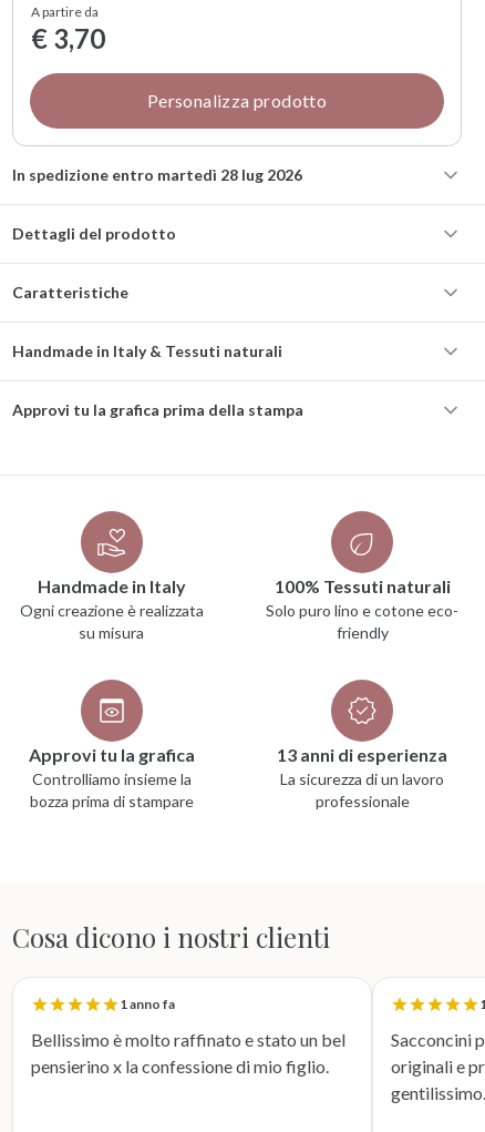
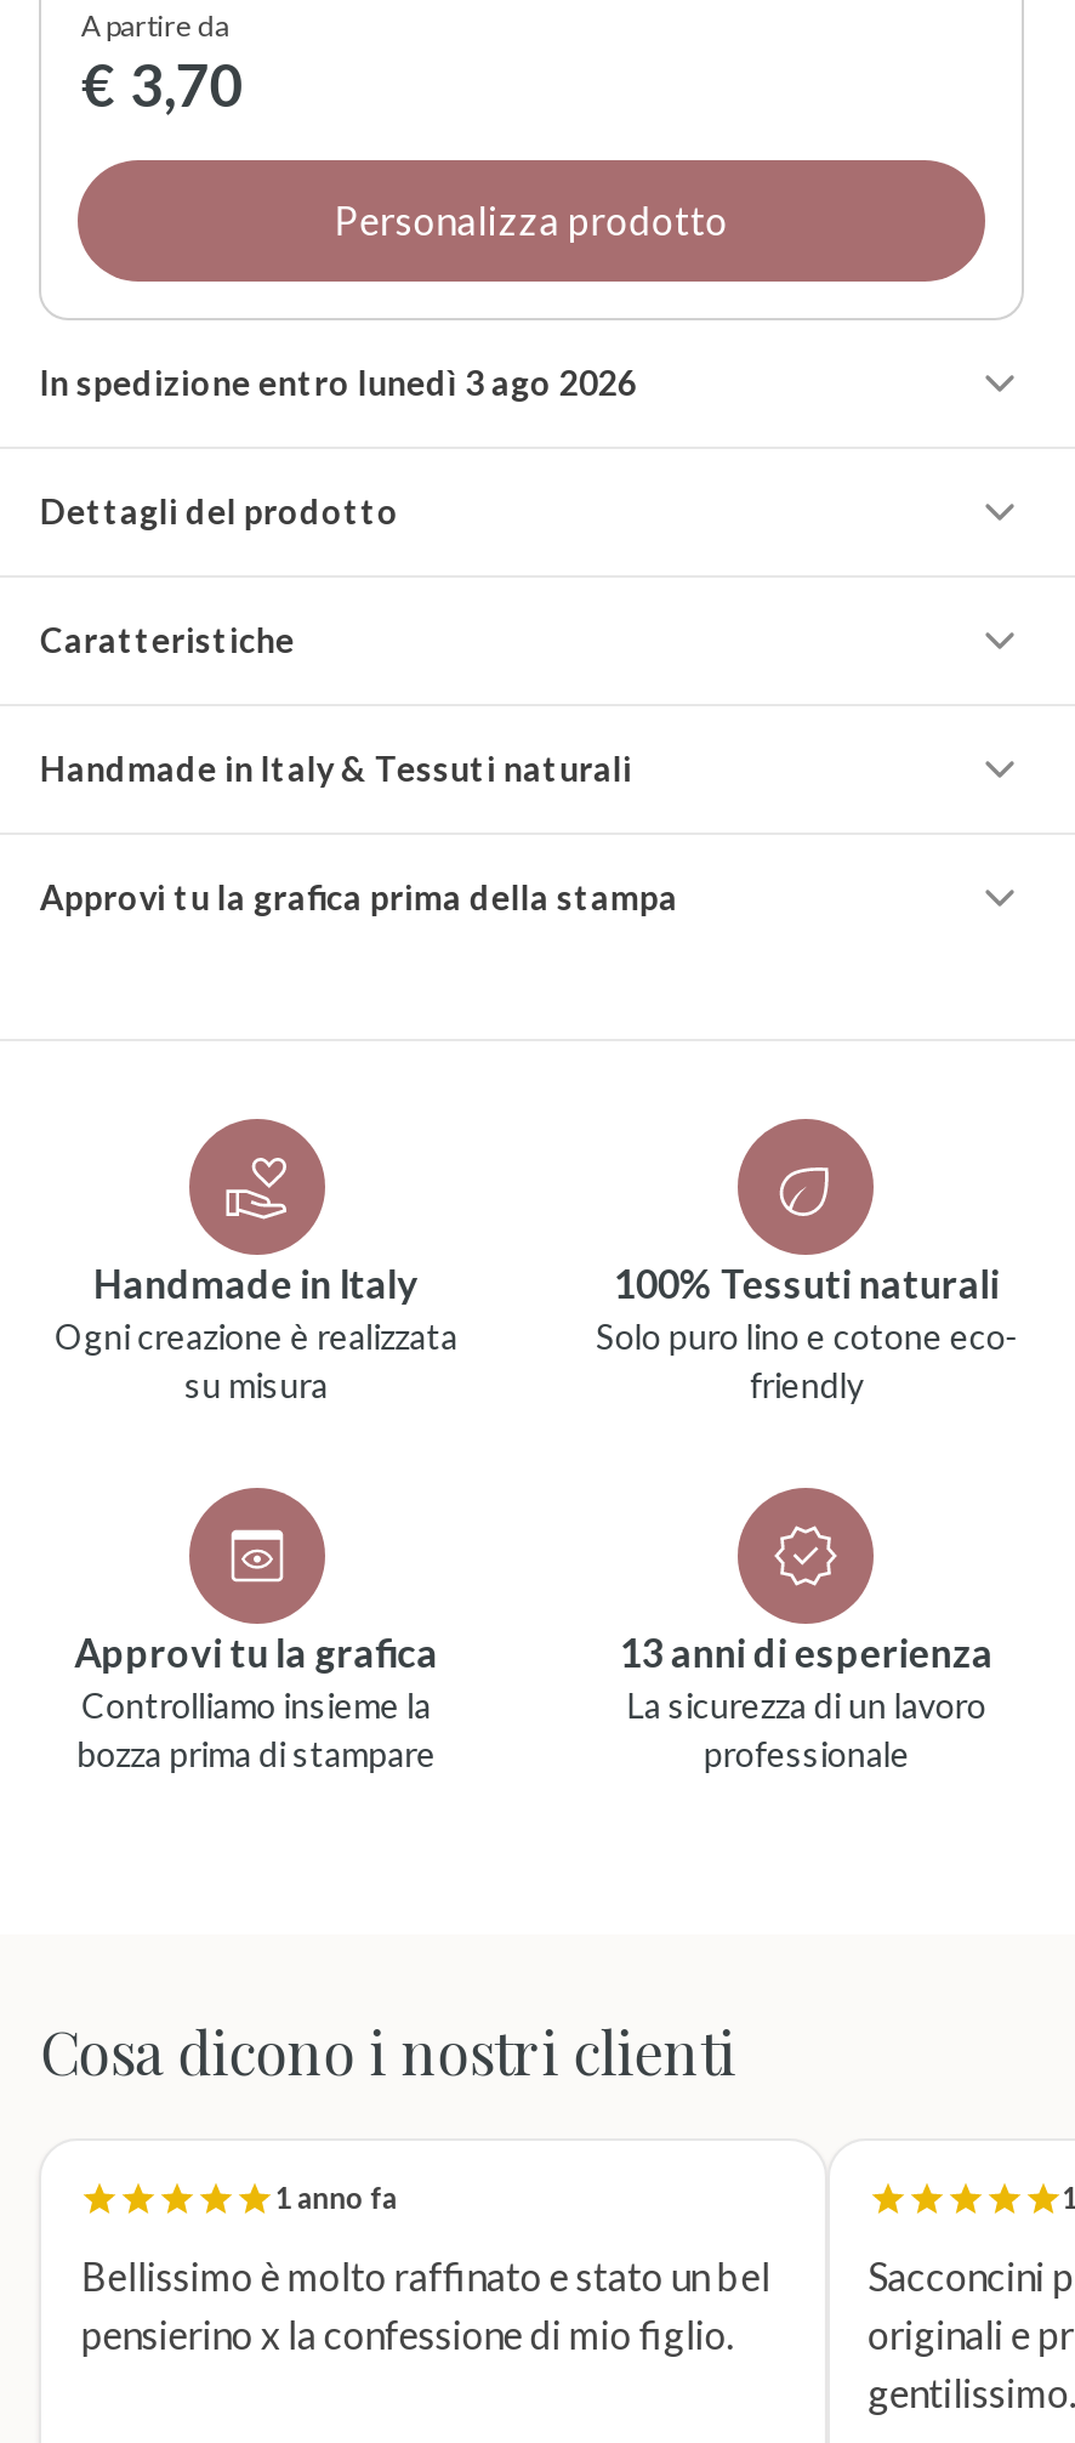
- In spedizione entro martedì 28 lug 2026
+ In spedizione entro lunedì 3 ago 2026
